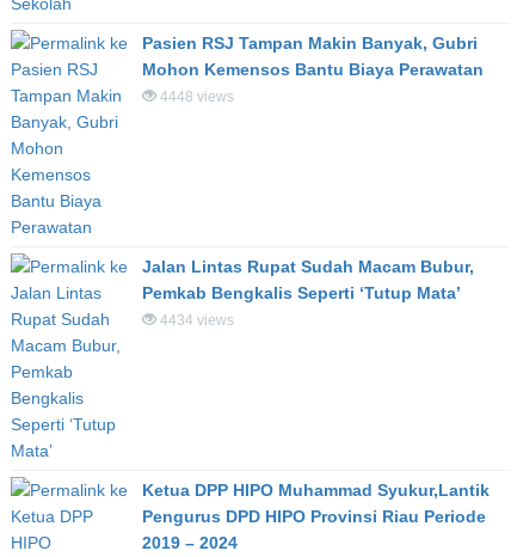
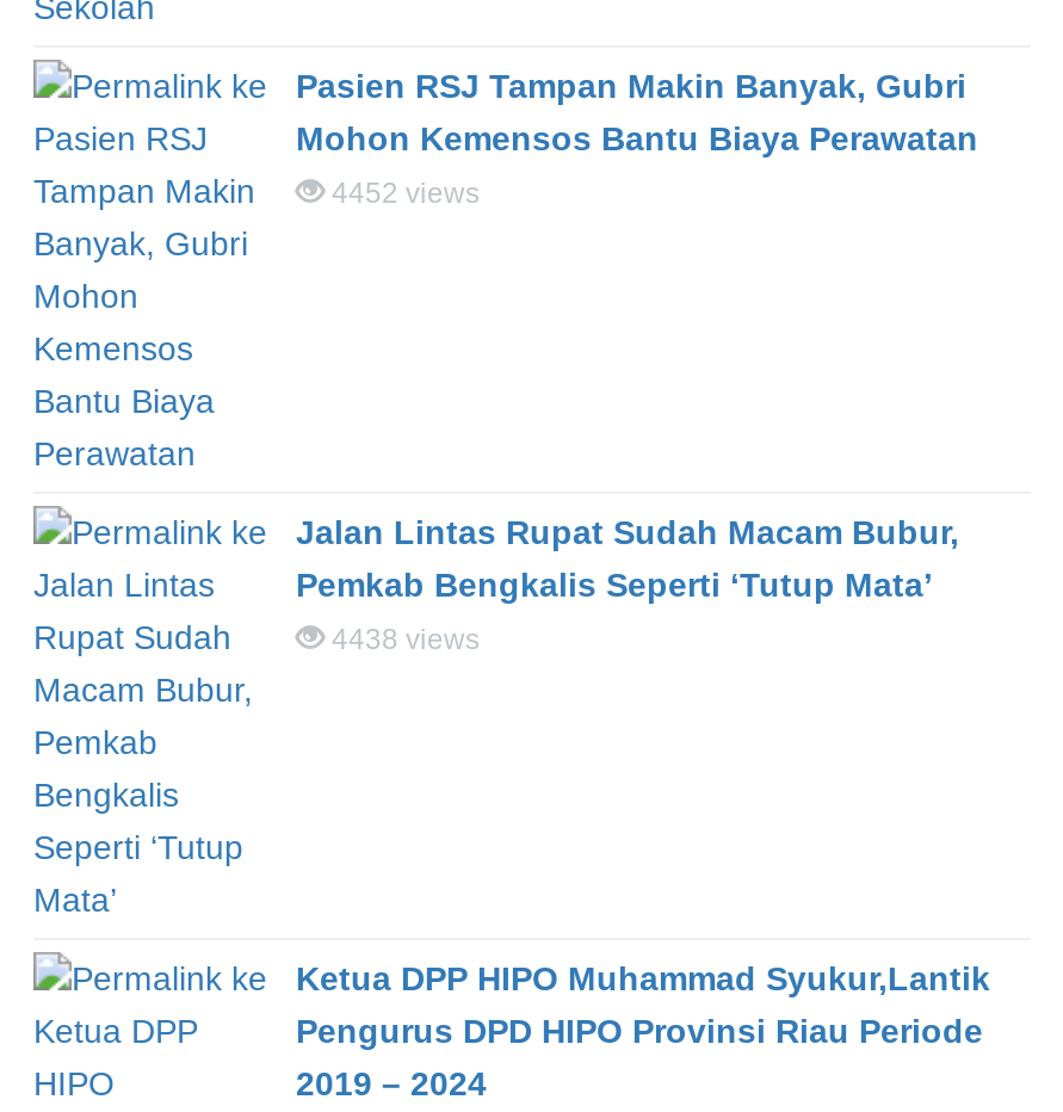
- 4448 views
+ 4452 views

- 4434 views
+ 4438 views
